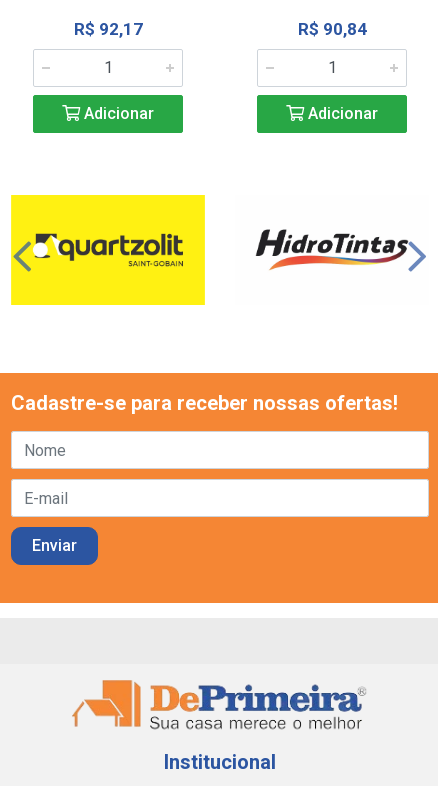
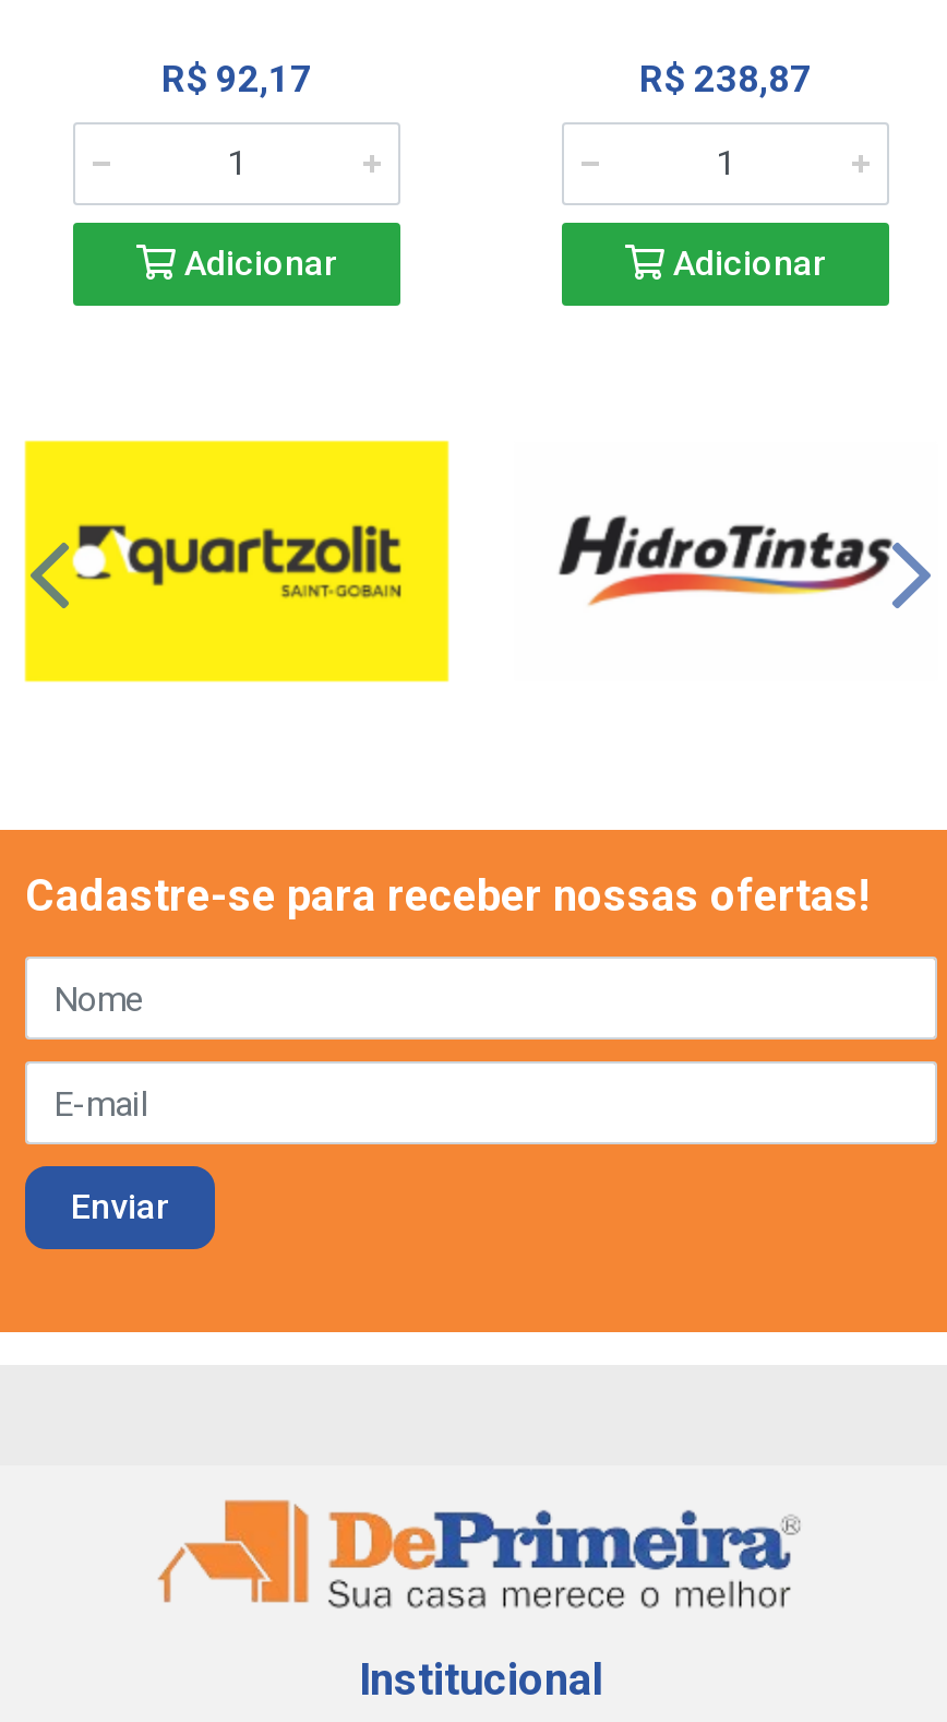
- R$ 90,84
+ R$ 238,87
